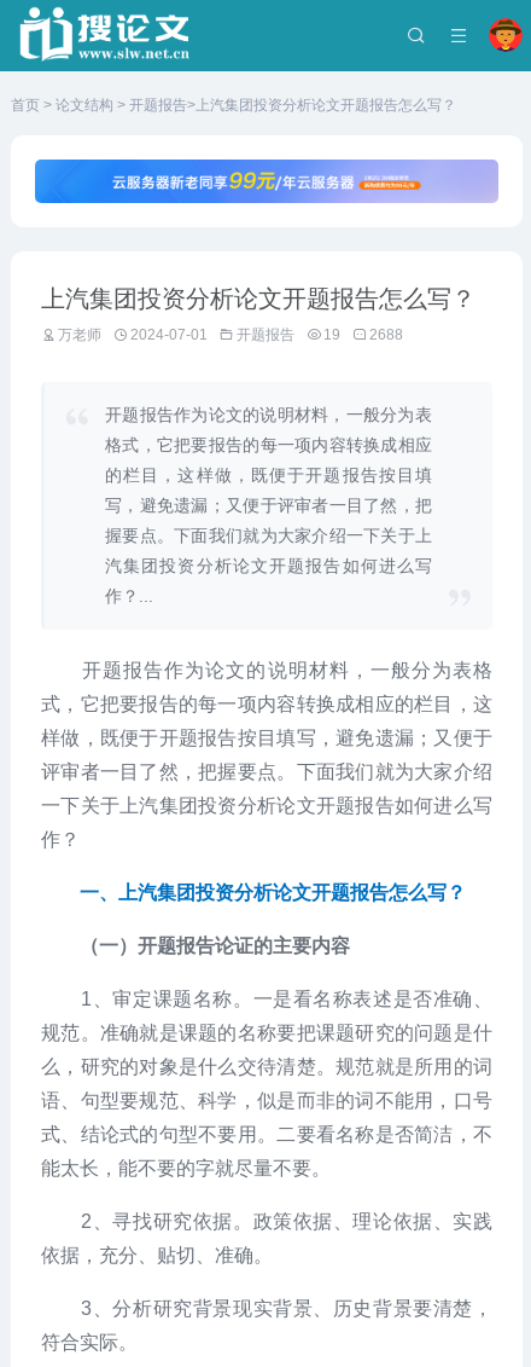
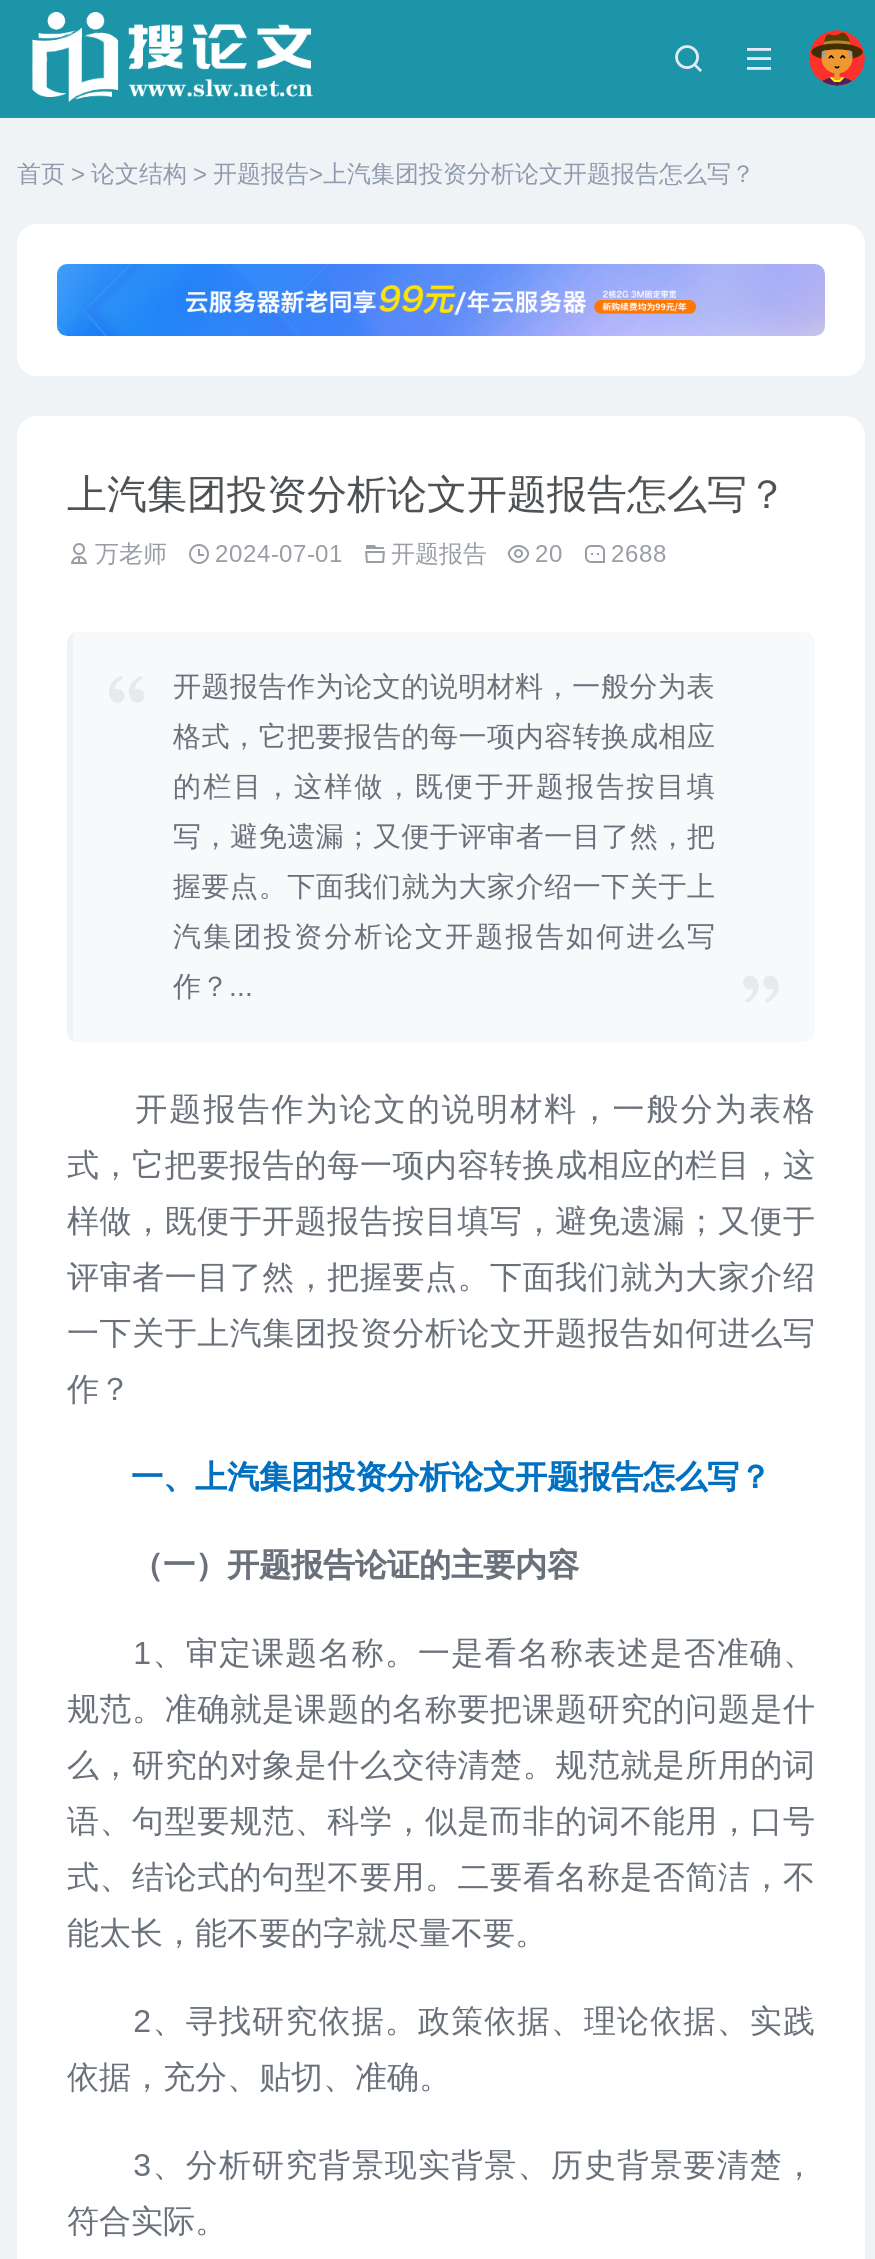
- 万老师 2024-07-01 开题报告 19 2688
+ 万老师 2024-07-01 开题报告 20 2688
